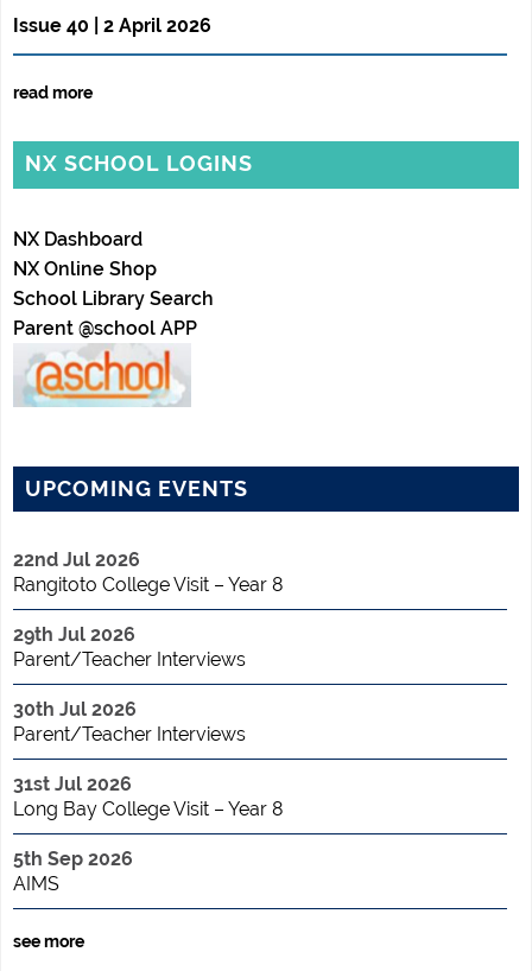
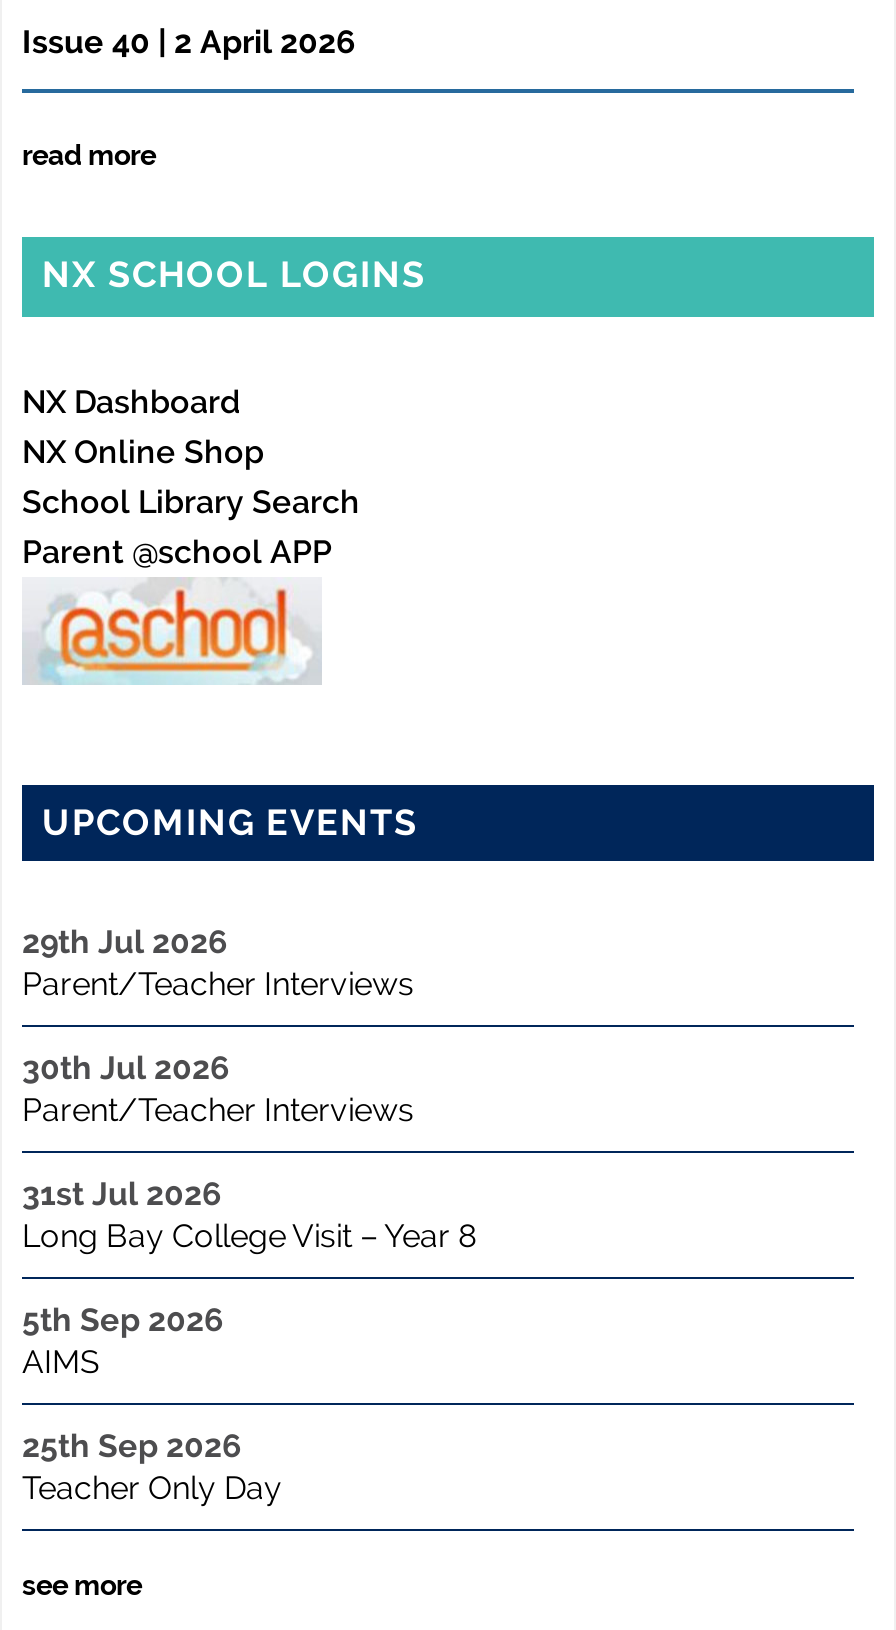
- 22nd Jul 2026
- Rangitoto College Visit – Year 8

moved up: 29th Jul 2026 | Parent/Teacher Interviews | 30th Jul 2026 | Parent/Teacher Interviews | 31st Jul 2026 | Long Bay College Visit – Year 8 | 5th Sep 2026 | AIMS

+ 25th Sep 2026
+ Teacher Only Day
